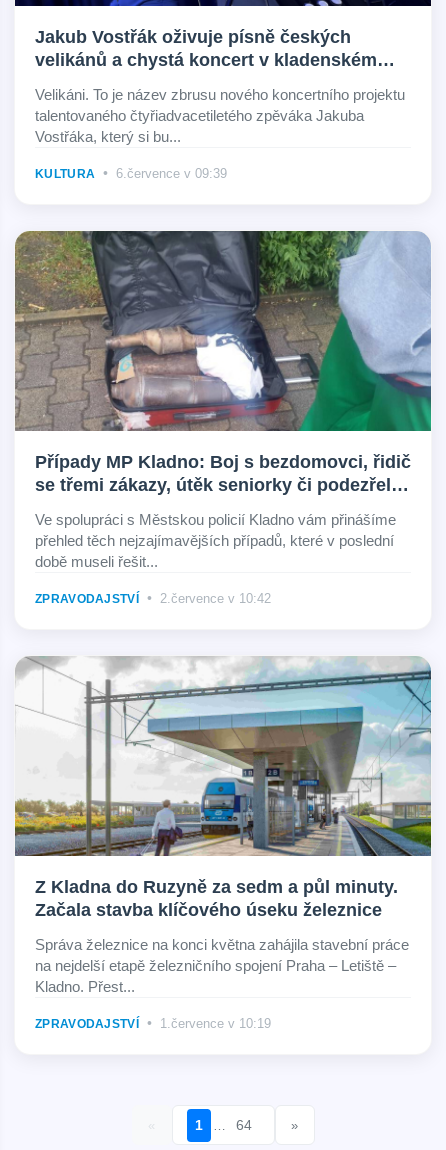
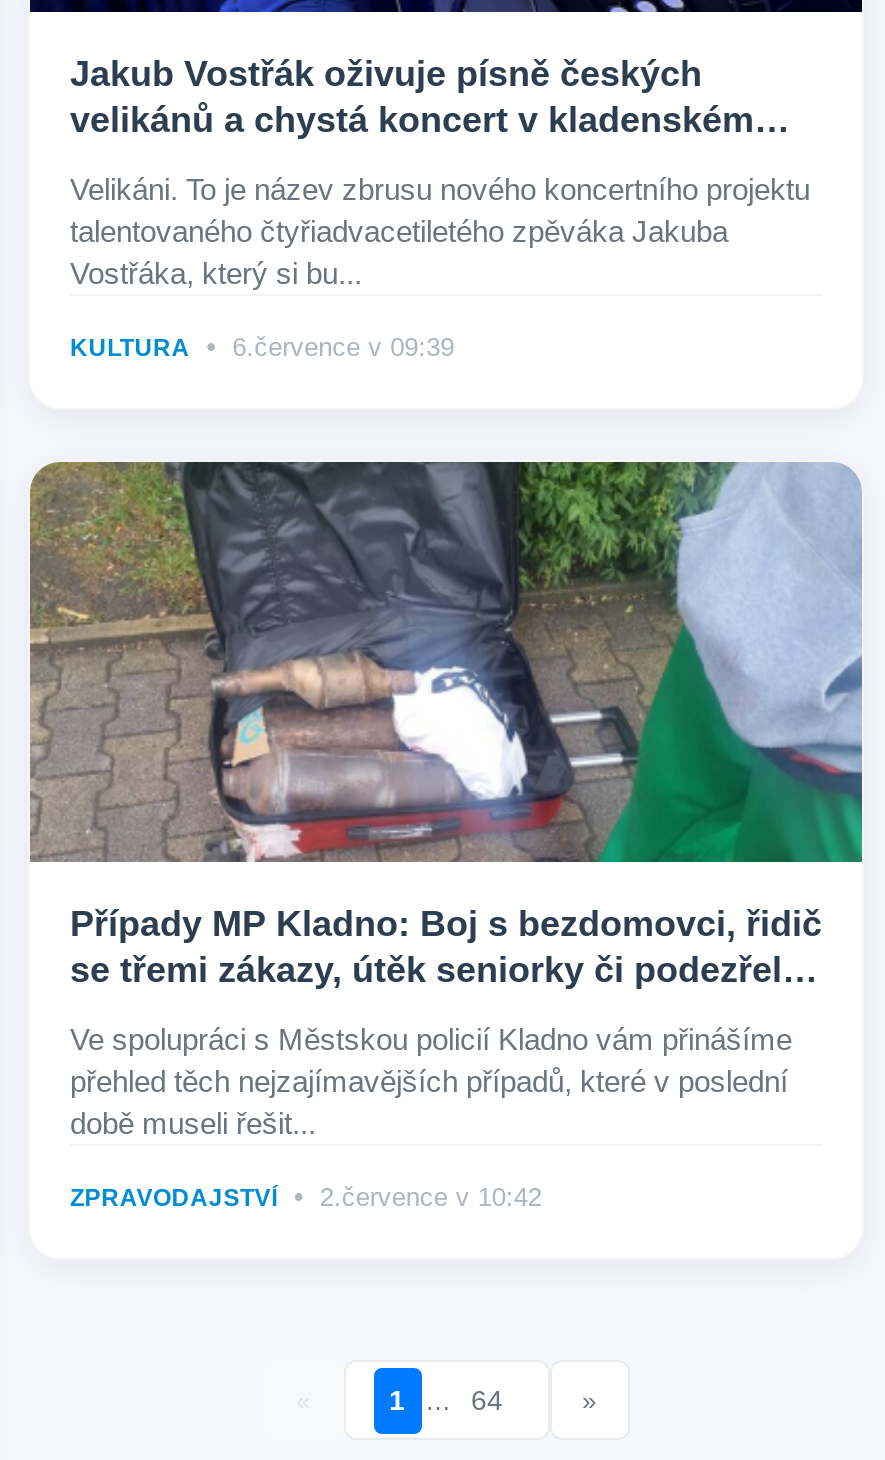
- [image]
- Z Kladna do Ruzyně za sedm a půl minuty.
- Začala stavba klíčového úseku železnice
- Správa železnice na konci května zahájila stavební práce
- na nejdelší etapě železničního spojení Praha – Letiště –
- Kladno. Přest...
- ZPRAVODAJSTVÍ • 1.července v 10:19
